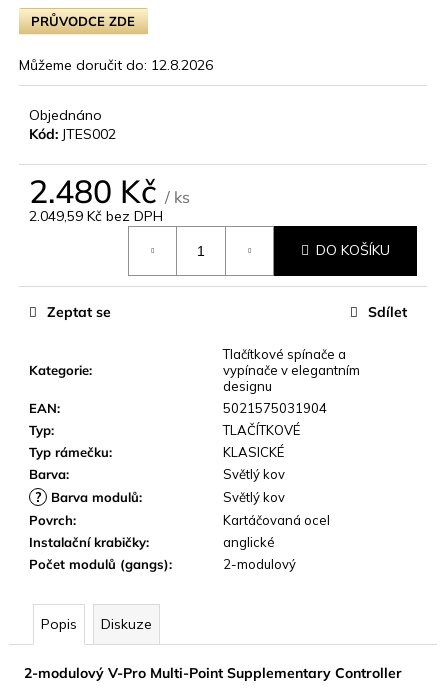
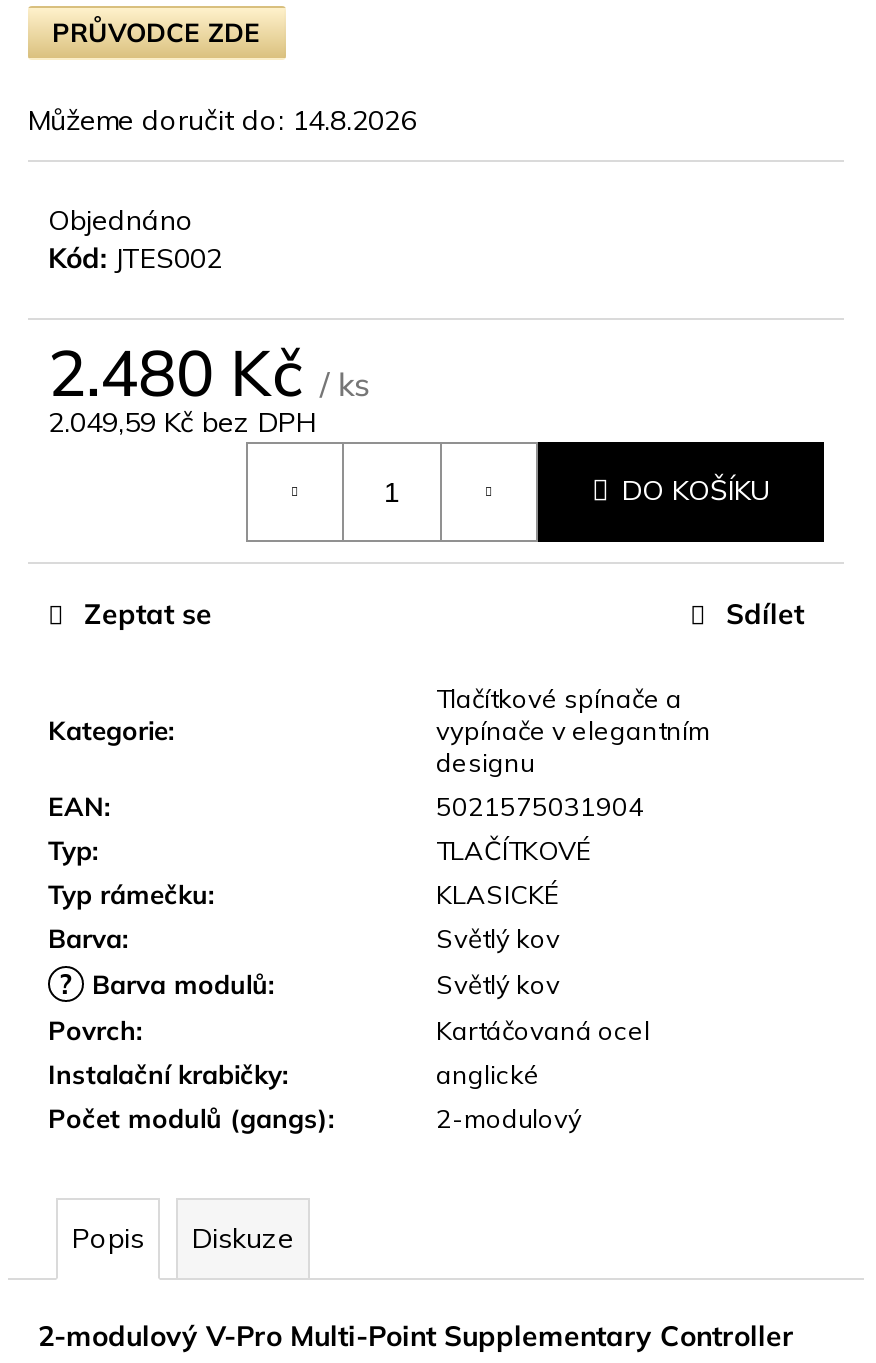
- Můžeme doručit do: 12.8.2026
+ Můžeme doručit do: 14.8.2026
